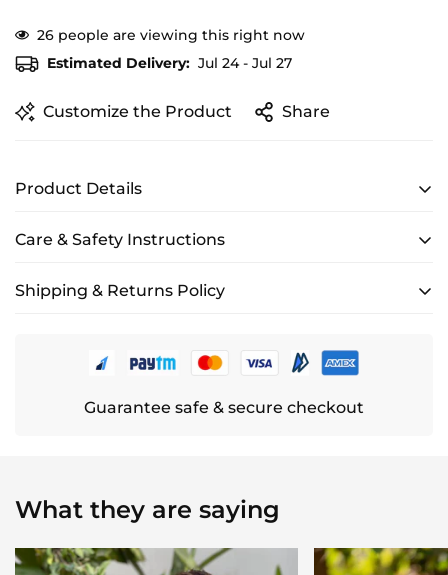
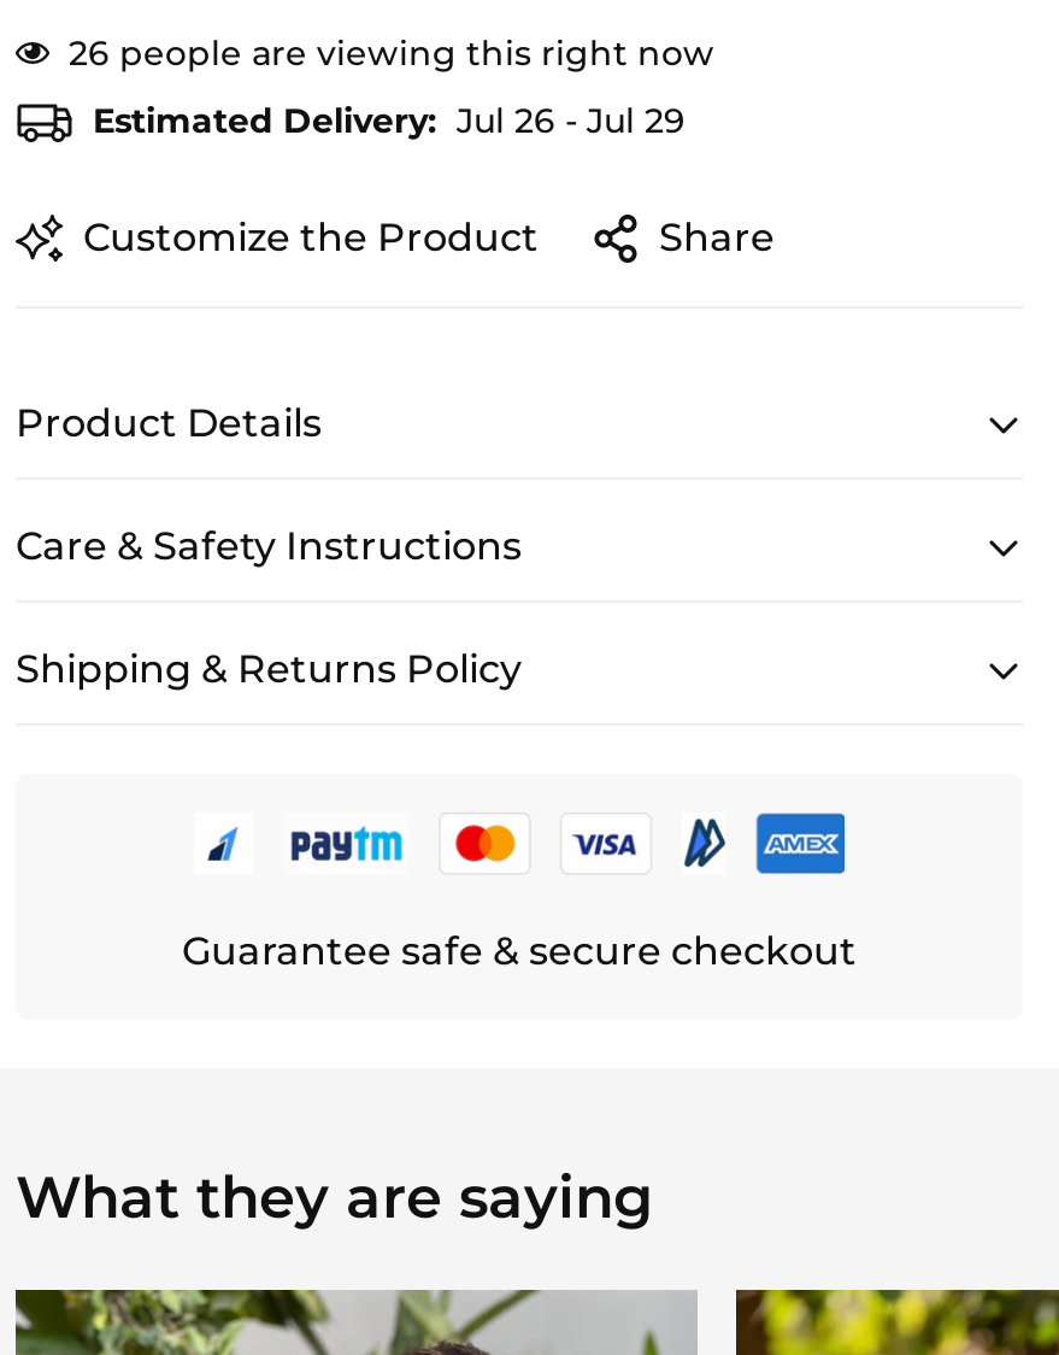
- Estimated Delivery: Jul 24 - Jul 27
+ Estimated Delivery: Jul 26 - Jul 29
